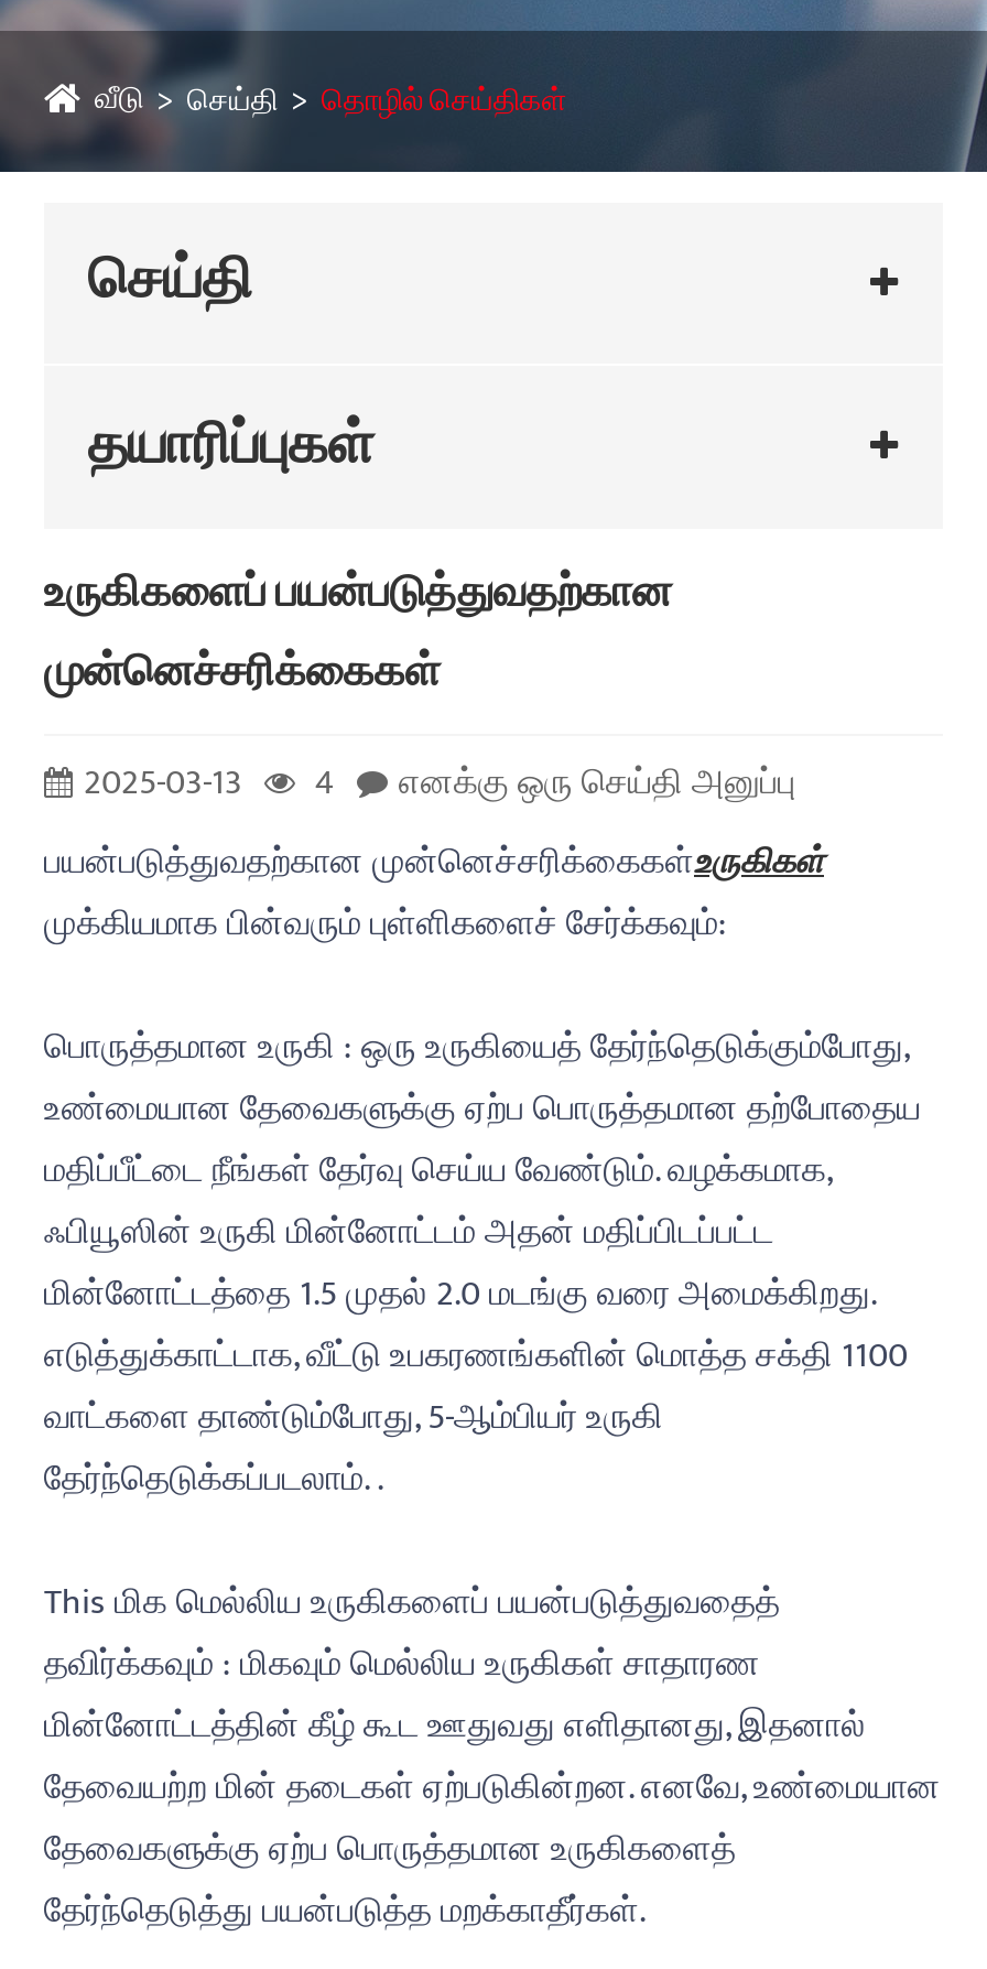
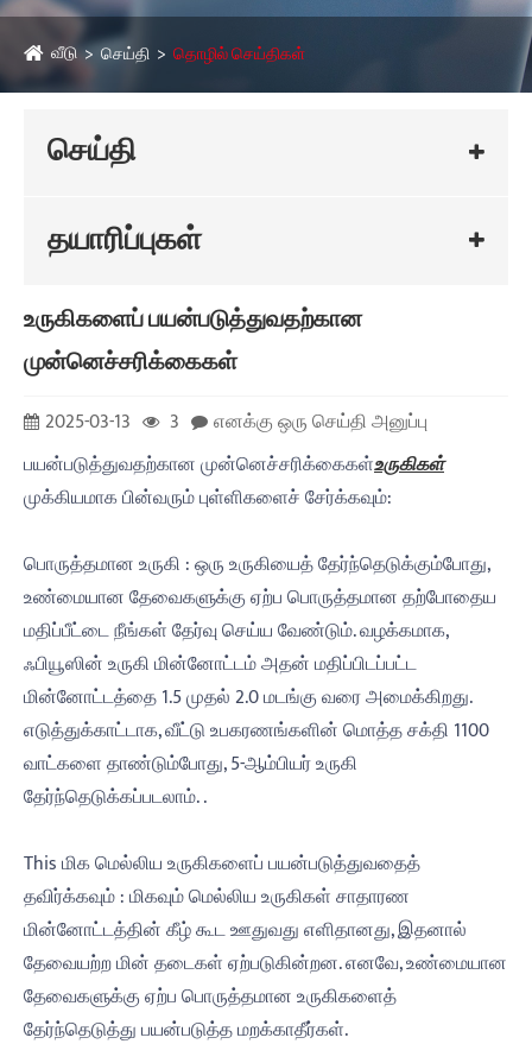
- 2025-03-13 4 எனக்கு ஒரு செய்தி அனுப்பு
+ 2025-03-13 3 எனக்கு ஒரு செய்தி அனுப்பு
